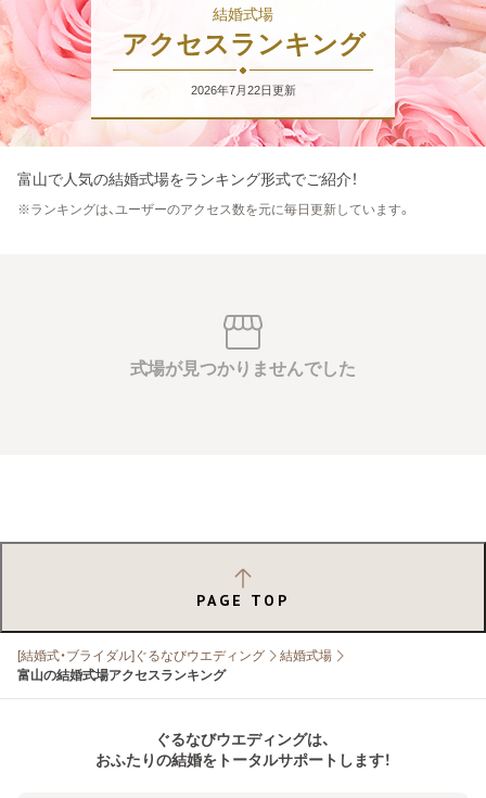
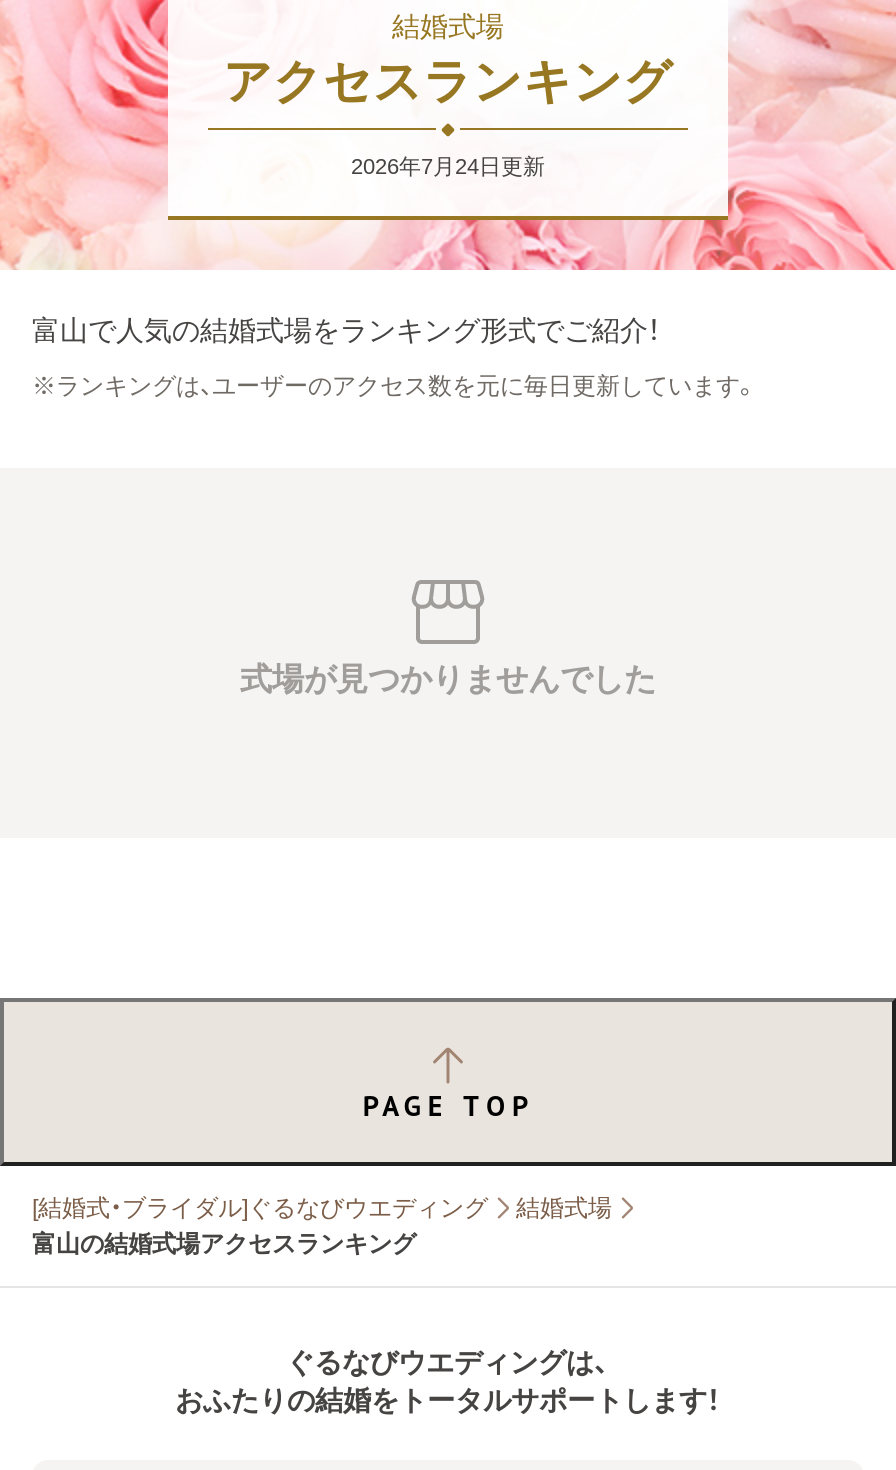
- 2026年7月22日更新
+ 2026年7月24日更新
